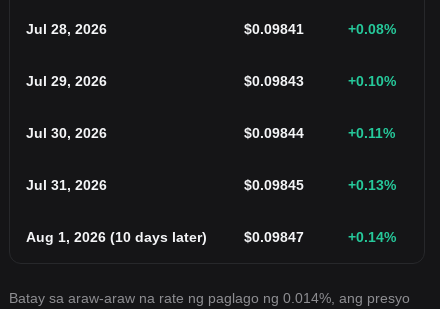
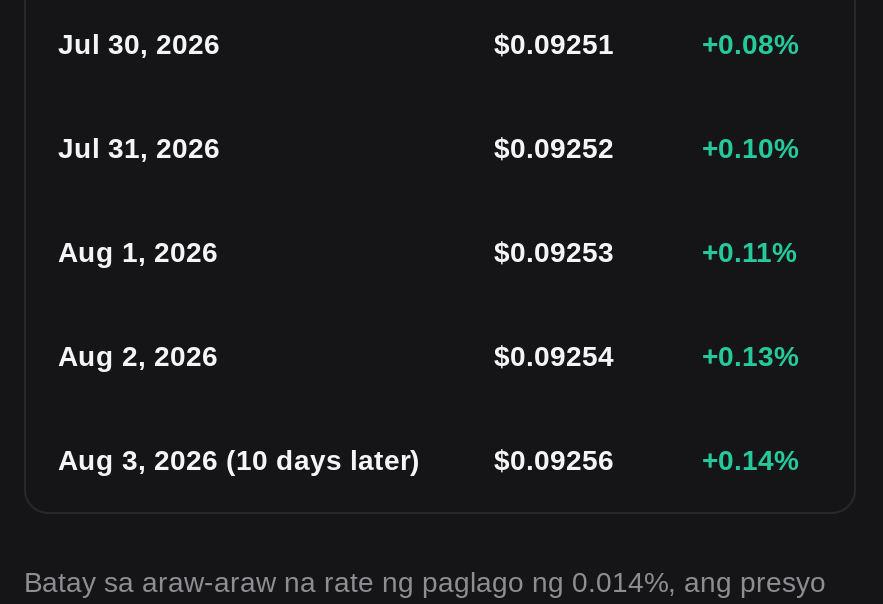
- Jul 28, 2026
+ Jul 30, 2026

- $0.09841
+ $0.09251

- Jul 29, 2026
+ Jul 31, 2026

- $0.09843
+ $0.09252

- Jul 30, 2026
- $0.09844
+ Aug 1, 2026
+ $0.09253

- Jul 31, 2026
- $0.09845
+ Aug 2, 2026
+ $0.09254

- Aug 1, 2026 (10 days later)
+ Aug 3, 2026 (10 days later)

- $0.09847
+ $0.09256
